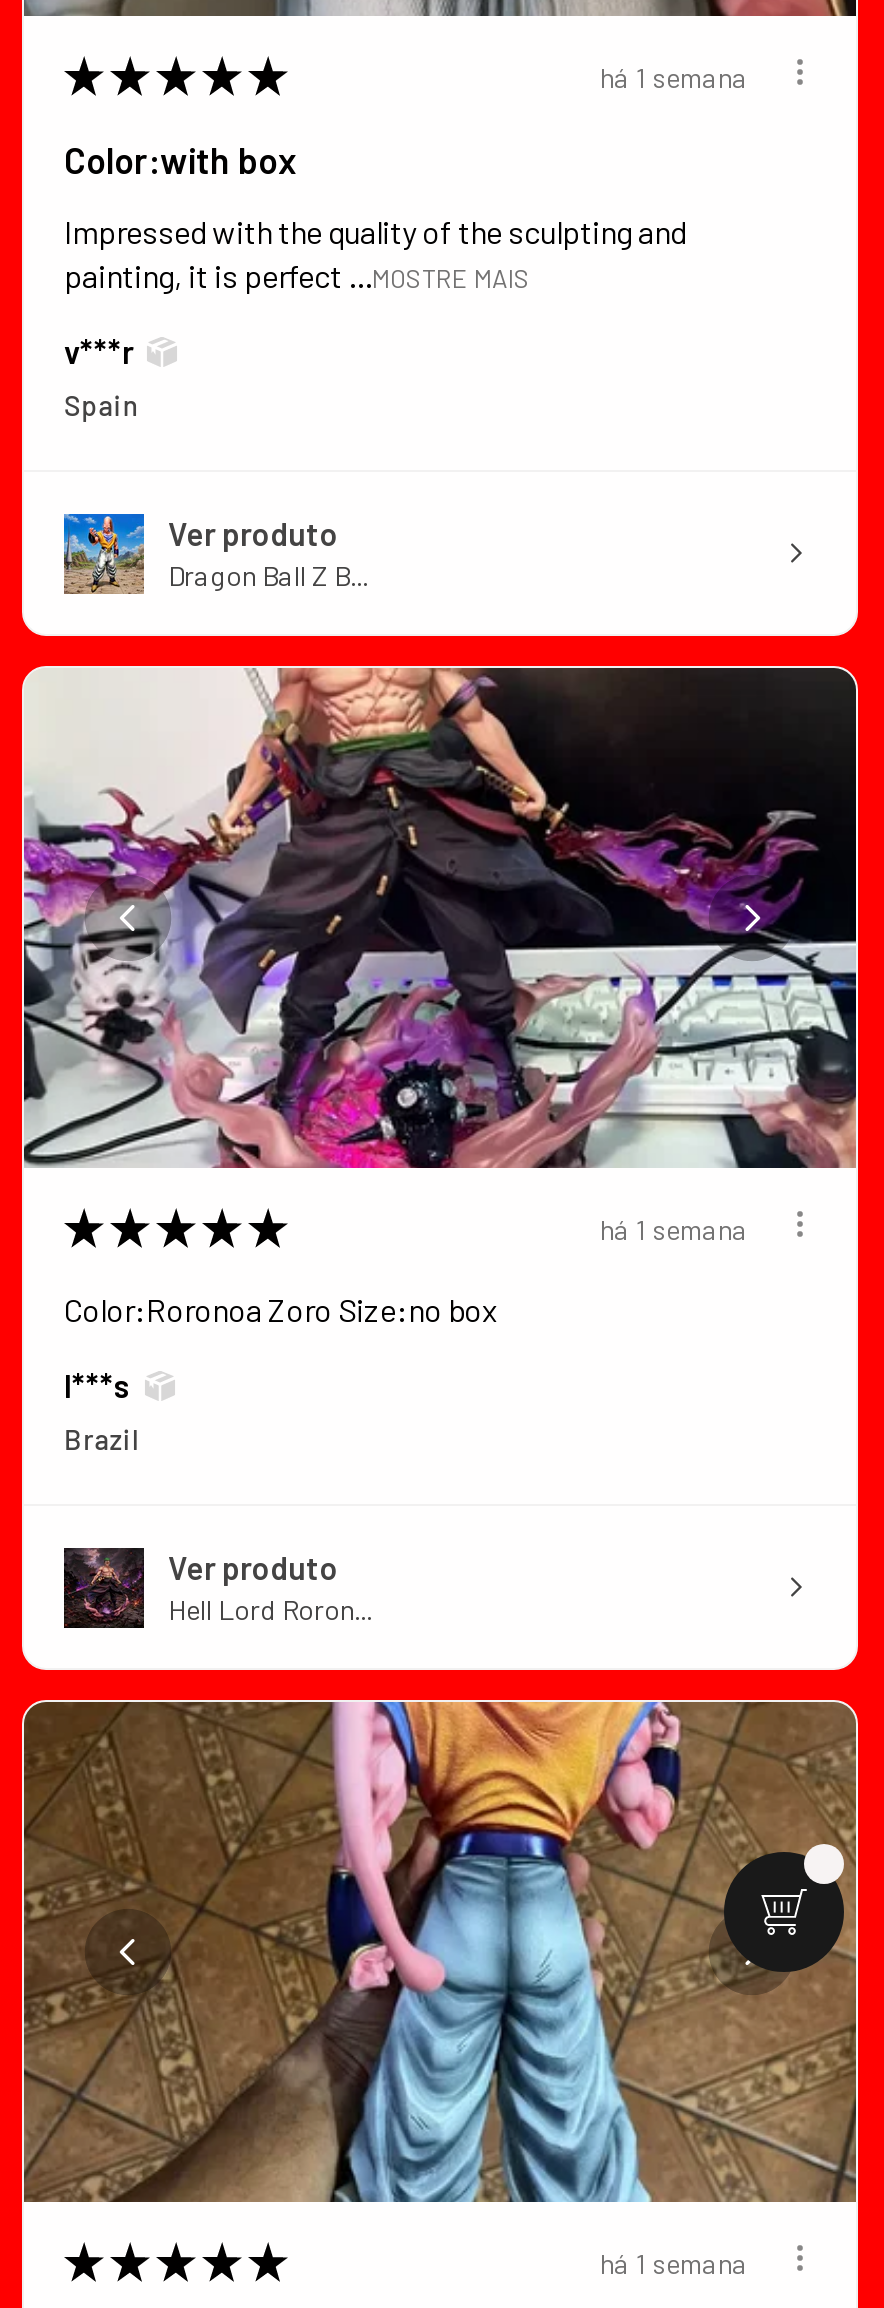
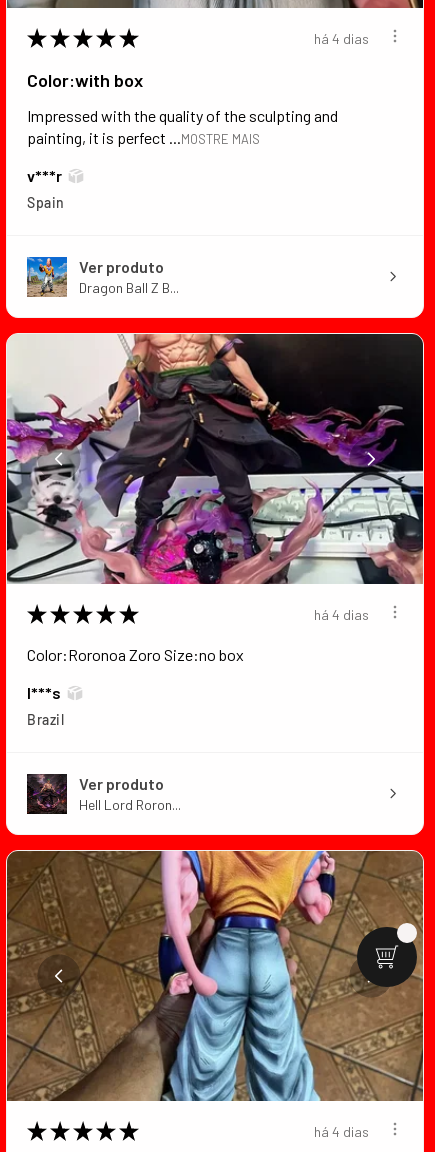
- há 1 semana
+ há 4 dias

- há 1 semana
+ há 4 dias

- há 1 semana
+ há 4 dias
